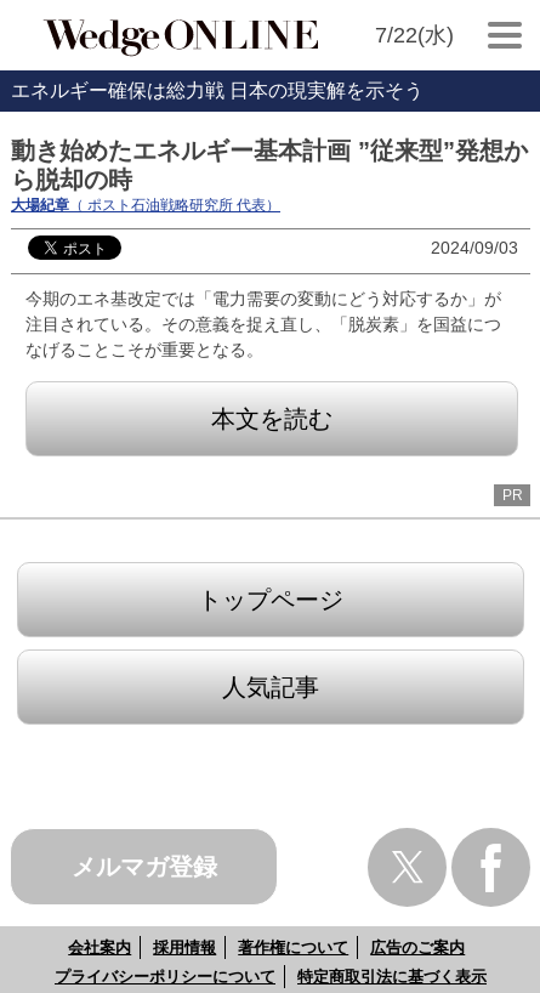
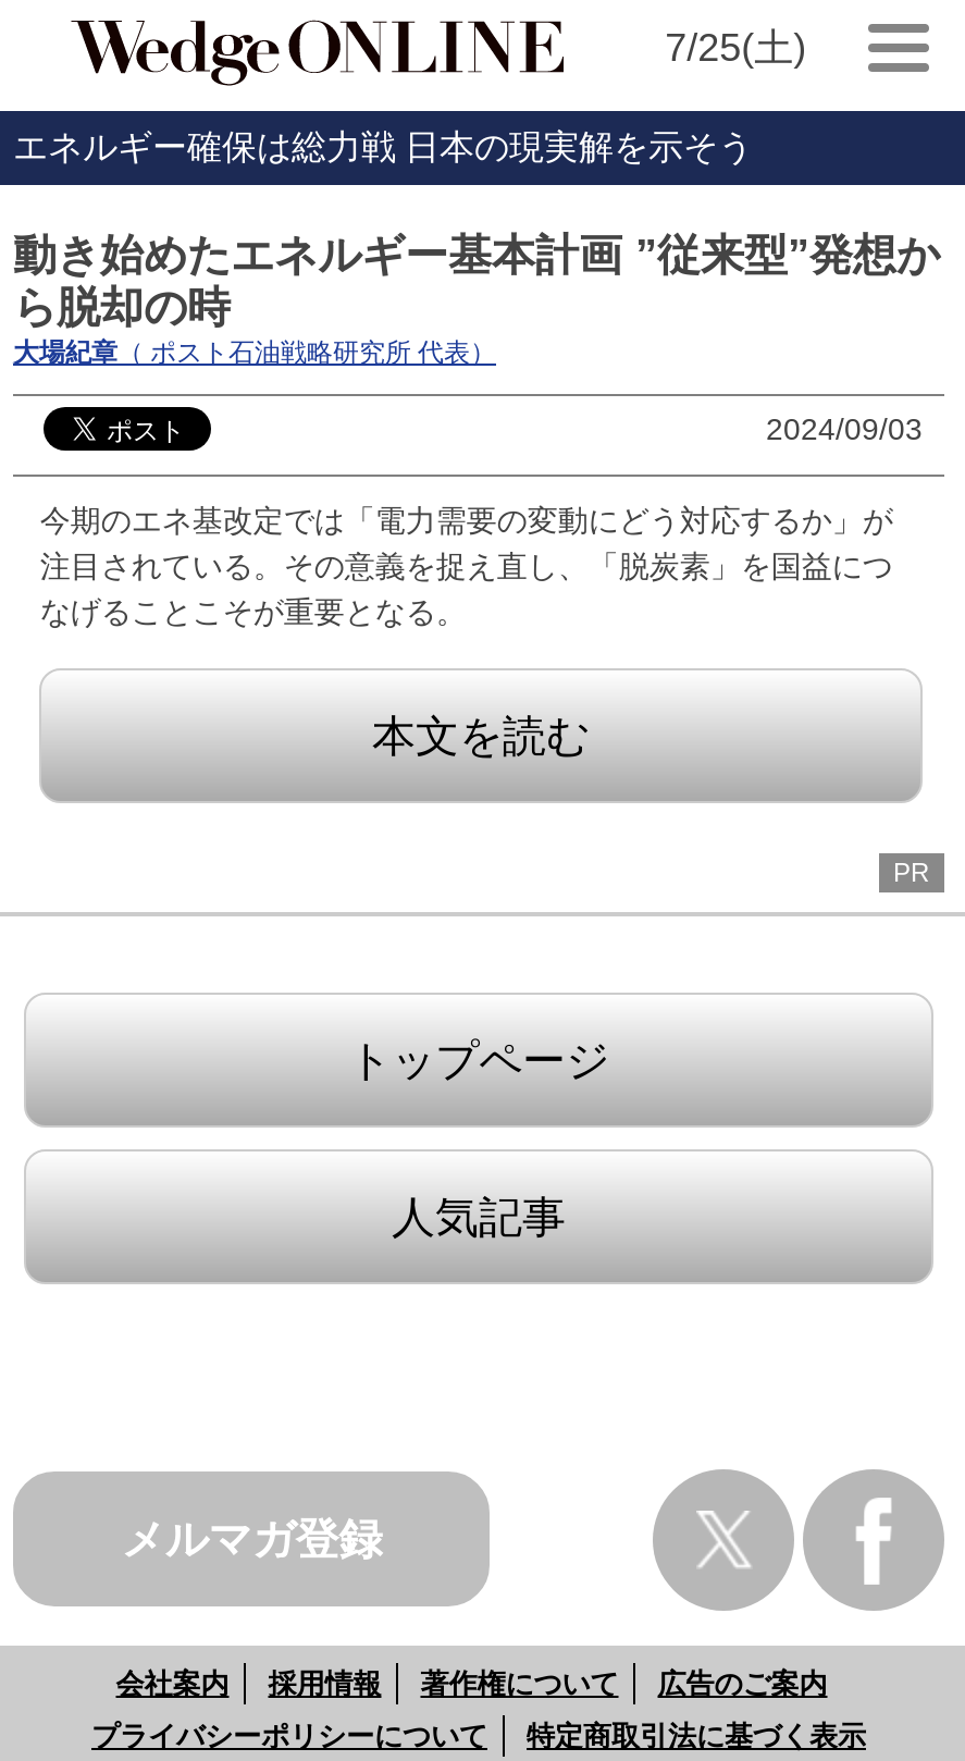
- 7/22(水)
+ 7/25(土)
